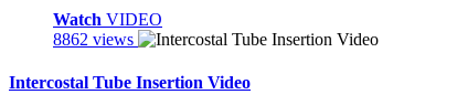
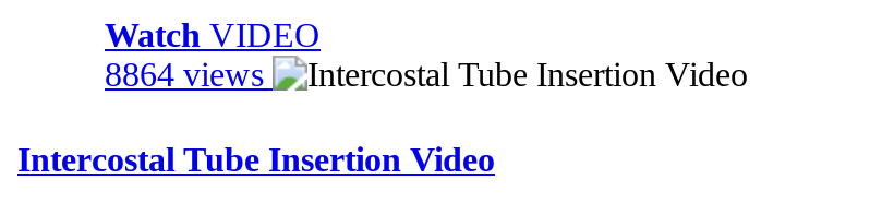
- 8862 views
+ 8864 views
